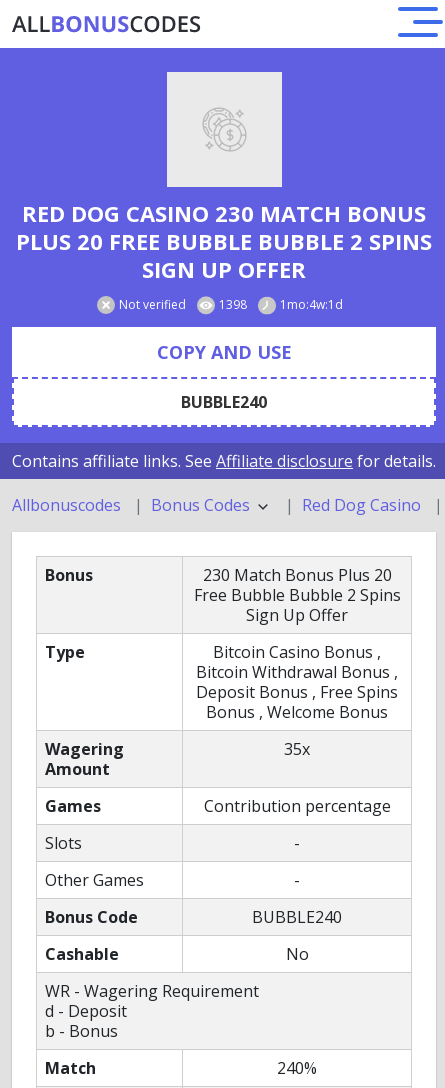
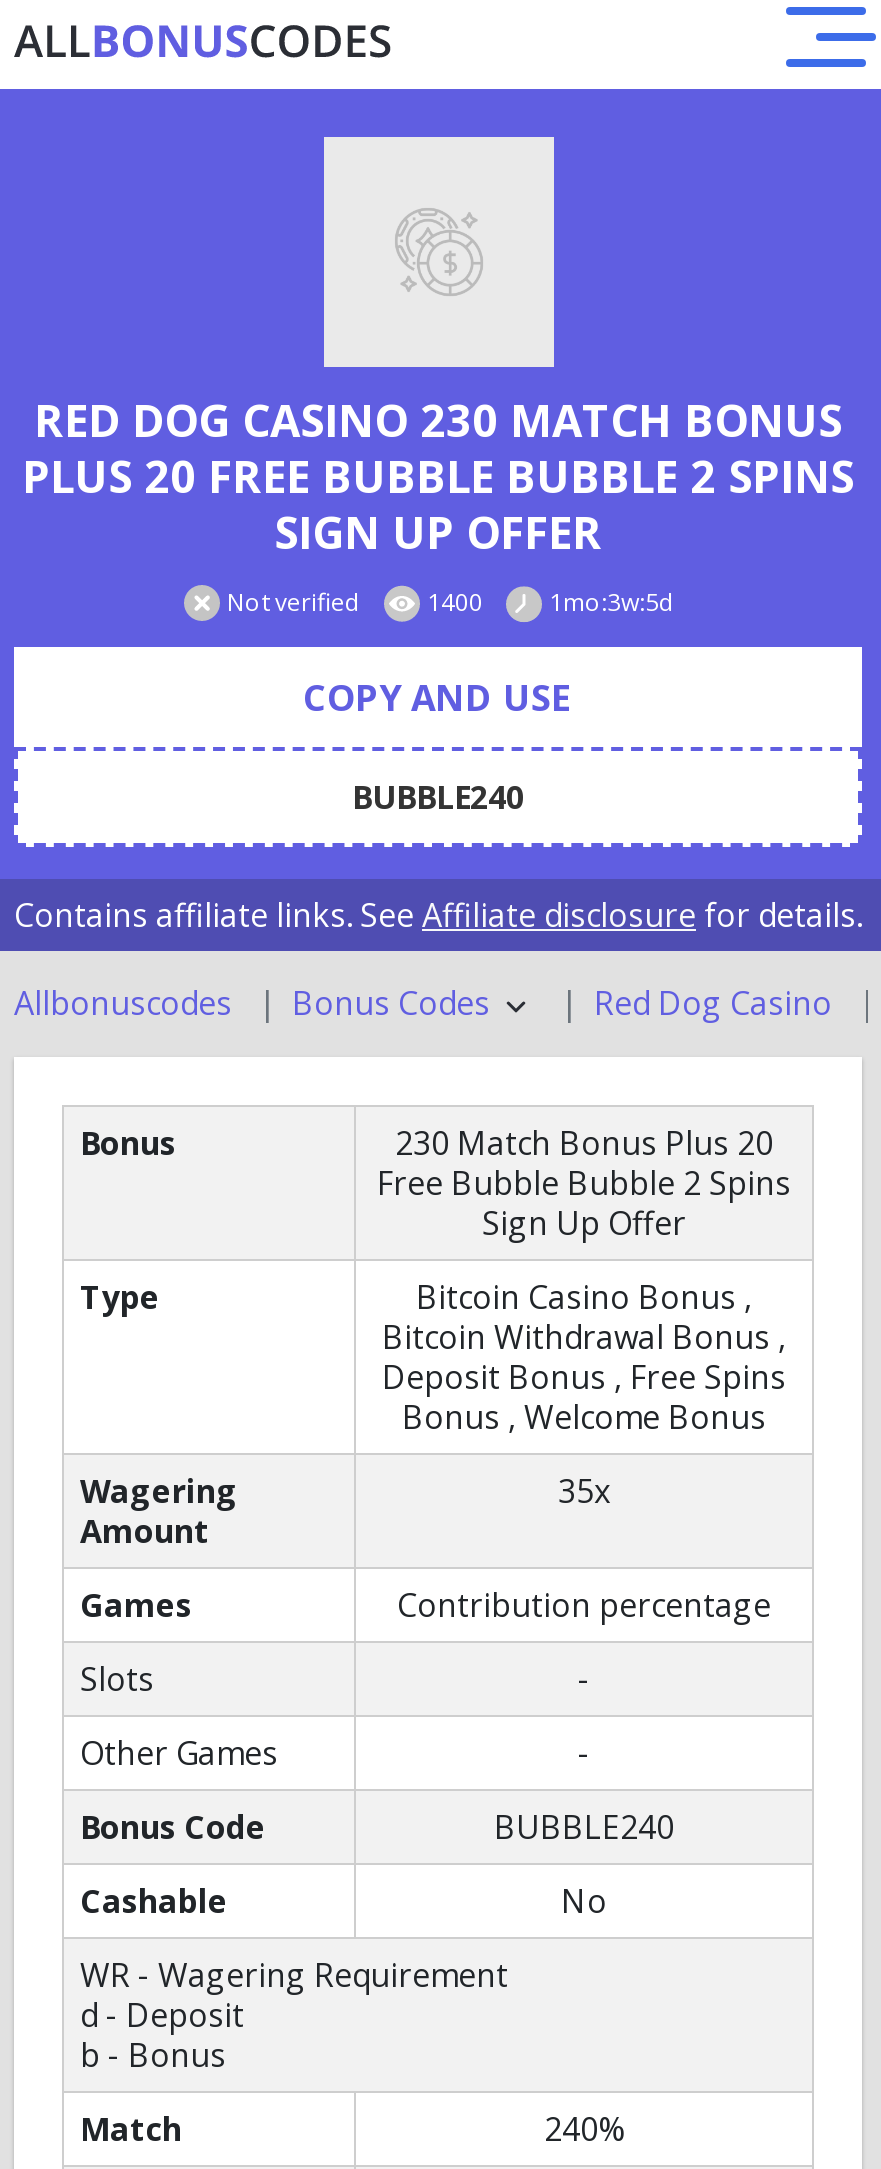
- 1398
- 1mo:4w:1d
+ 1400
+ 1mo:3w:5d
